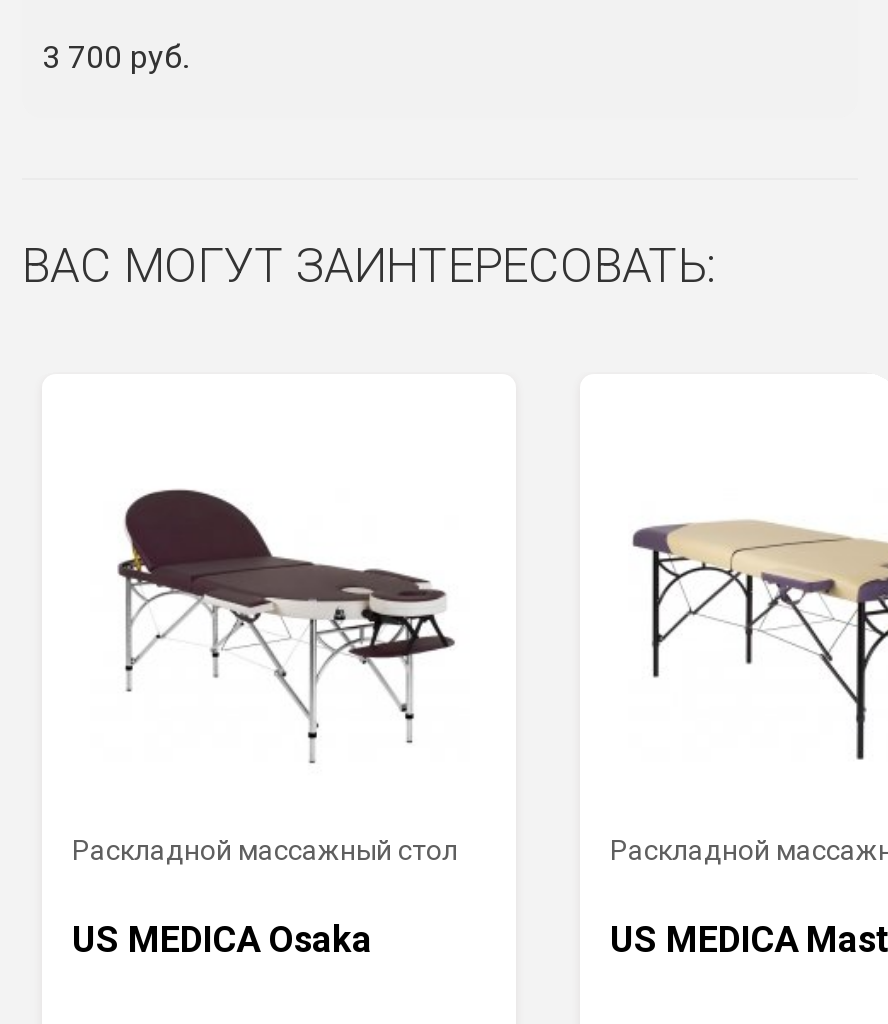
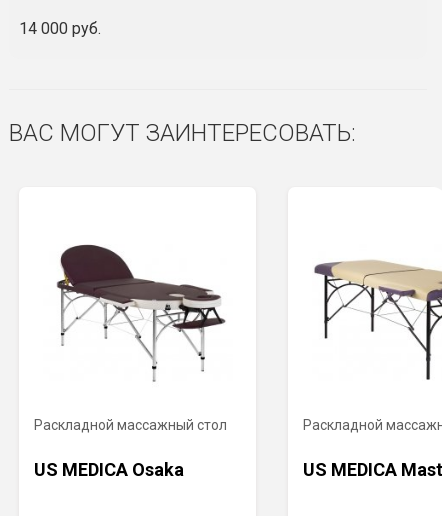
- 3 700 руб.
+ 14 000 руб.
